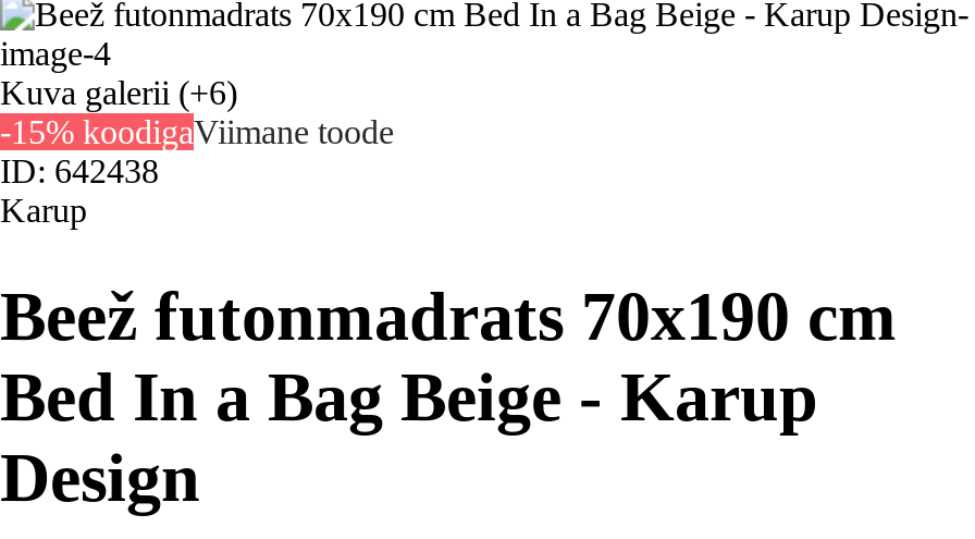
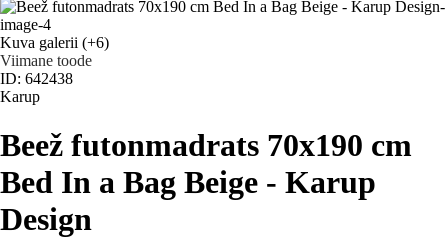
- -15% koodigaViimane toode
+ Viimane toode
